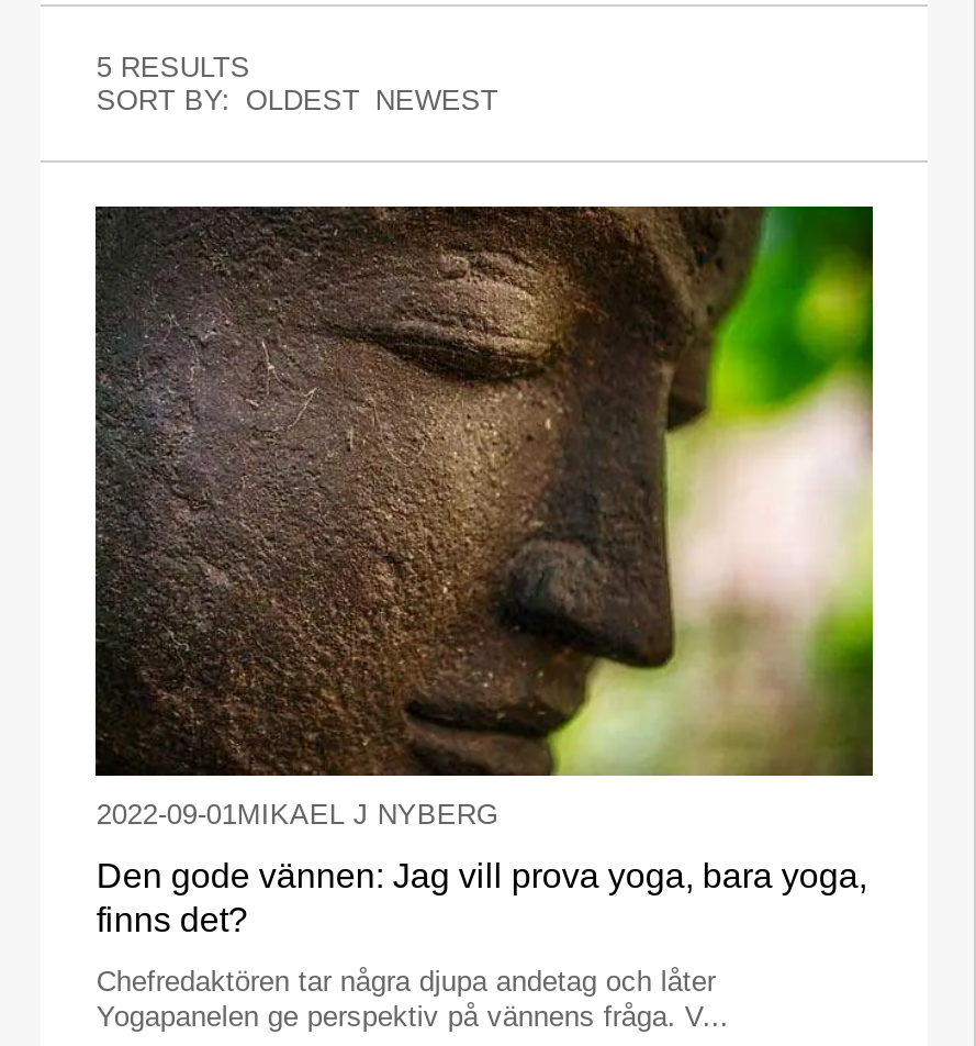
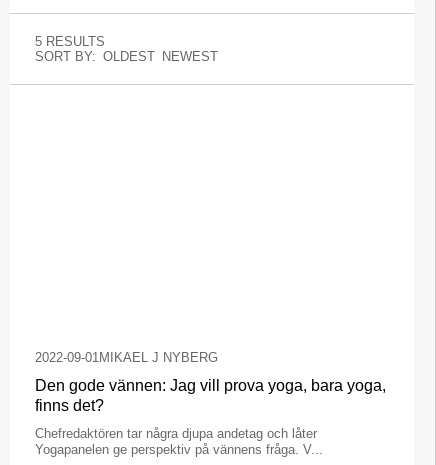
- [image]
